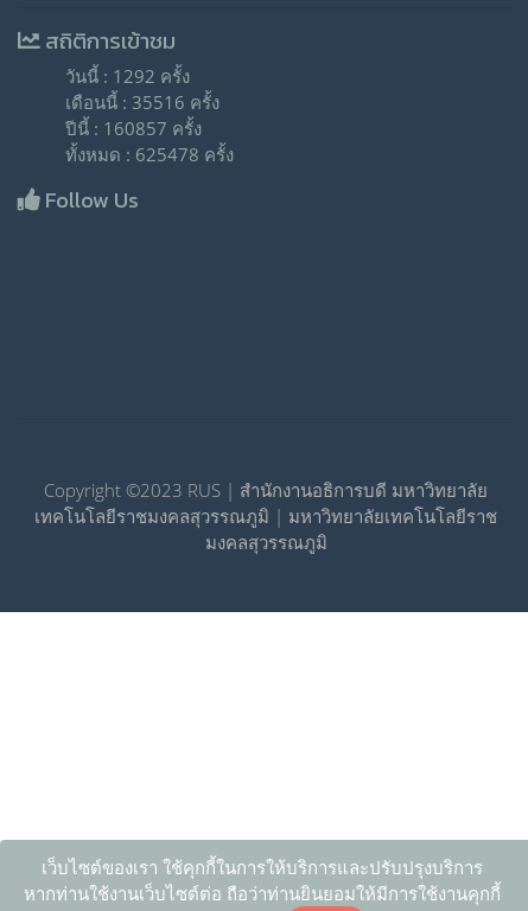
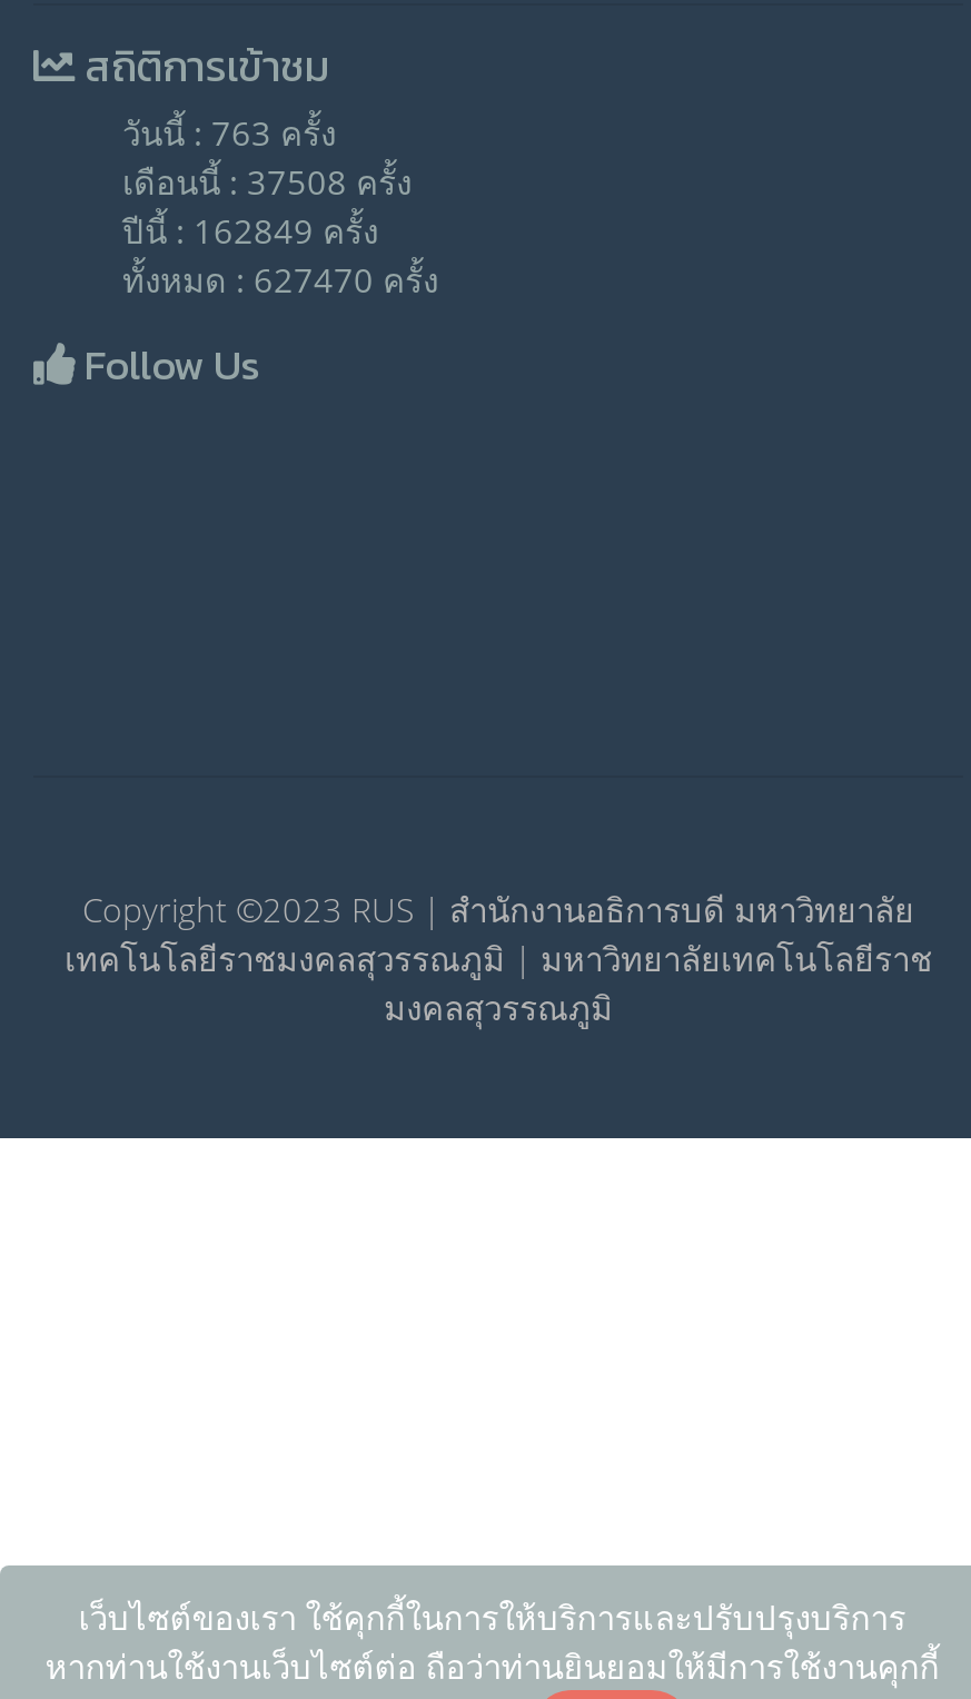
- วันนี้ : 1292 ครั้ง
+ วันนี้ : 763 ครั้ง

- เดือนนี้ : 35516 ครั้ง
+ เดือนนี้ : 37508 ครั้ง

- ปีนี้ : 160857 ครั้ง
+ ปีนี้ : 162849 ครั้ง

- ทั้งหมด : 625478 ครั้ง
+ ทั้งหมด : 627470 ครั้ง
